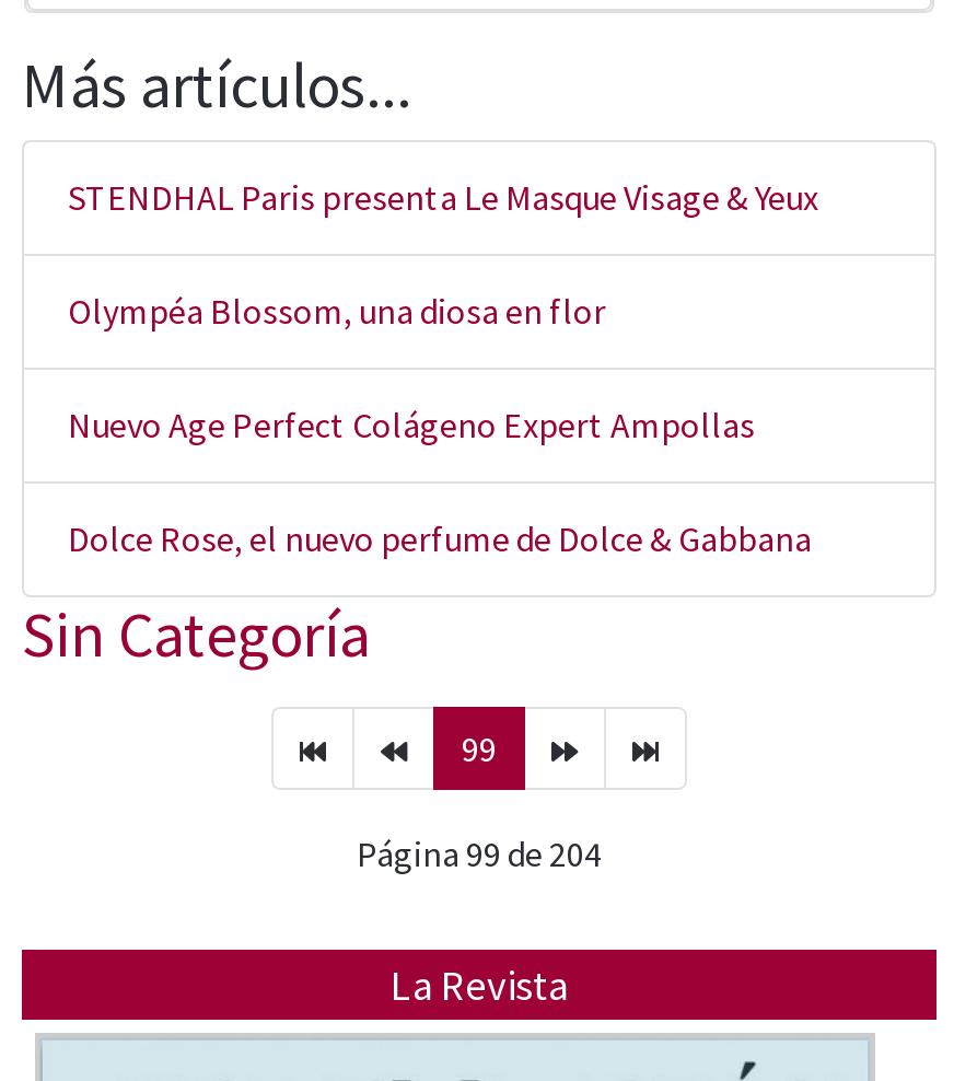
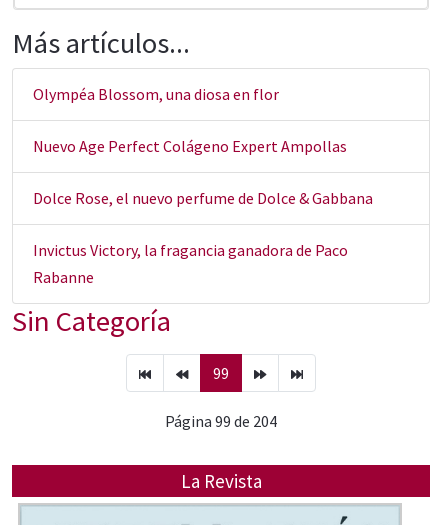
- STENDHAL Paris presenta Le Masque Visage & Yeux

moved up: Olympéa Blossom, una diosa en flor | Nuevo Age Perfect Colágeno Expert Ampollas | Dolce Rose, el nuevo perfume de Dolce & Gabbana

+ Invictus Victory, la fragancia ganadora de Paco
+ Rabanne
